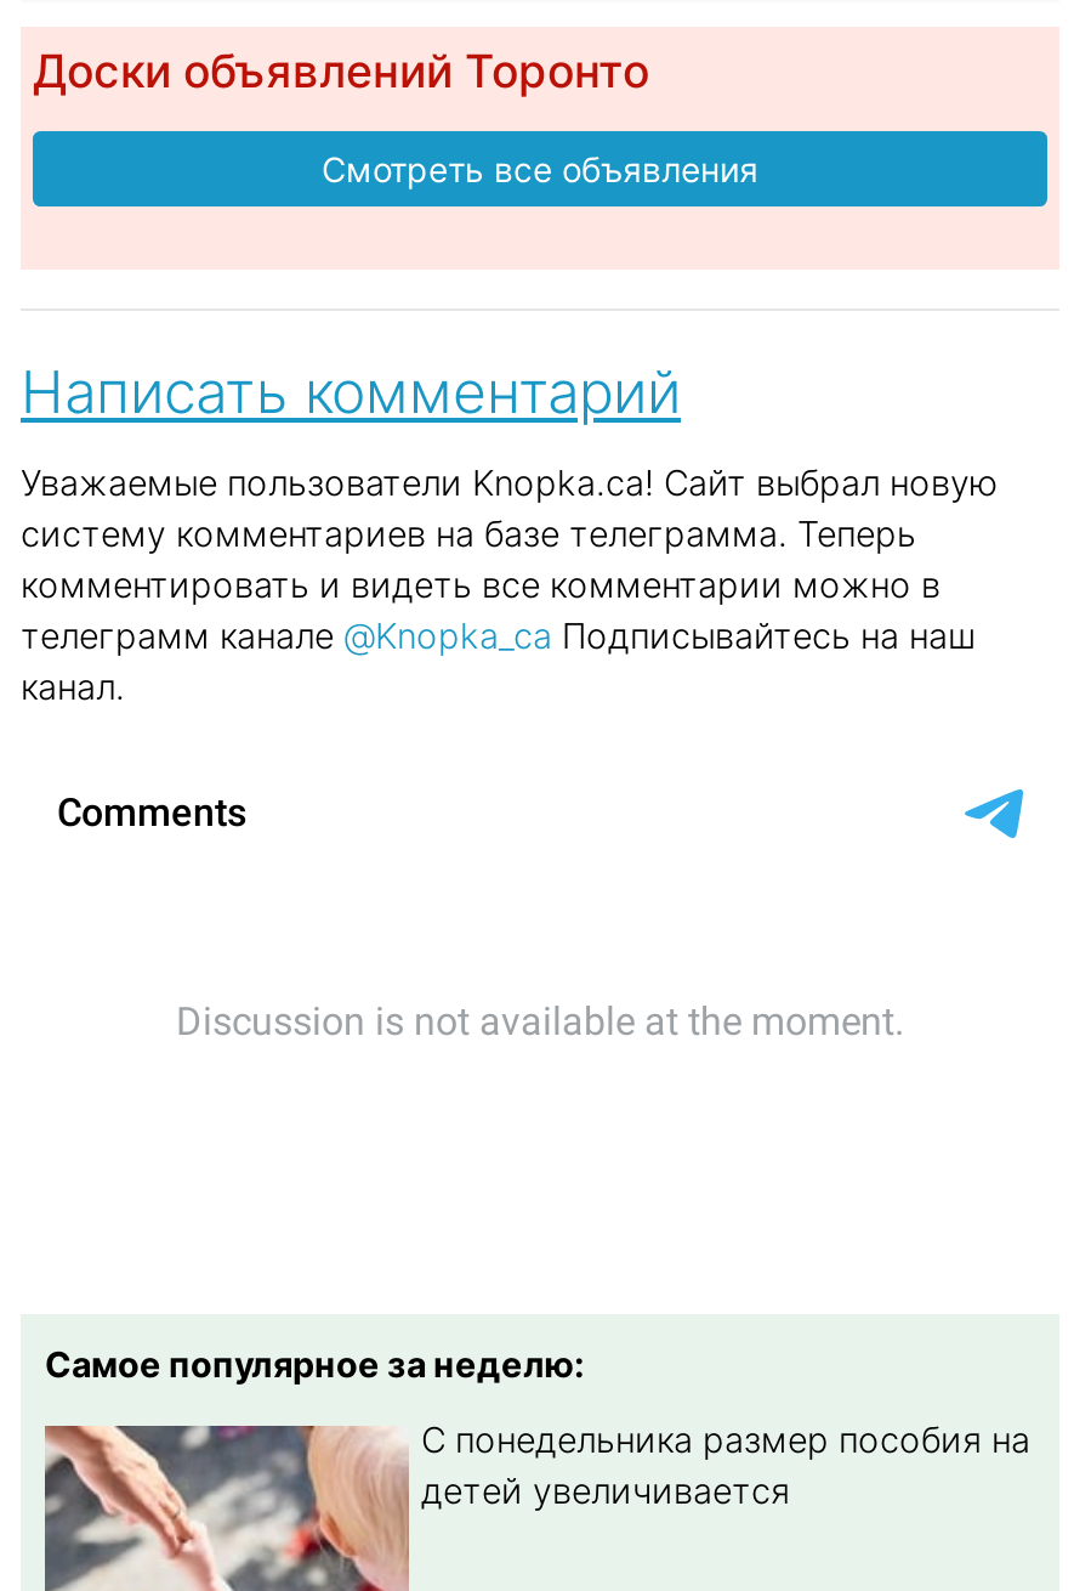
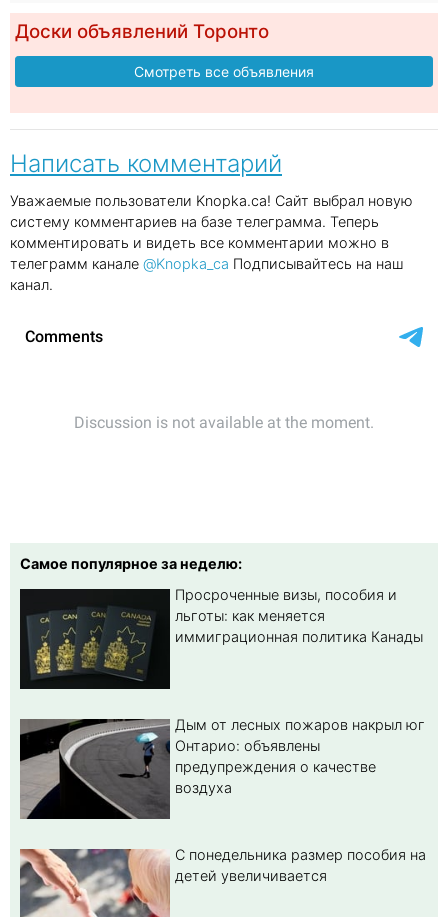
+ [image]
+ Просроченные визы, пособия и
+ льготы: как меняется
+ иммиграционная политика Канады

+ [image]
+ Дым от лесных пожаров накрыл юг
+ Онтарио: объявлены
+ предупреждения о качестве
+ воздуха
